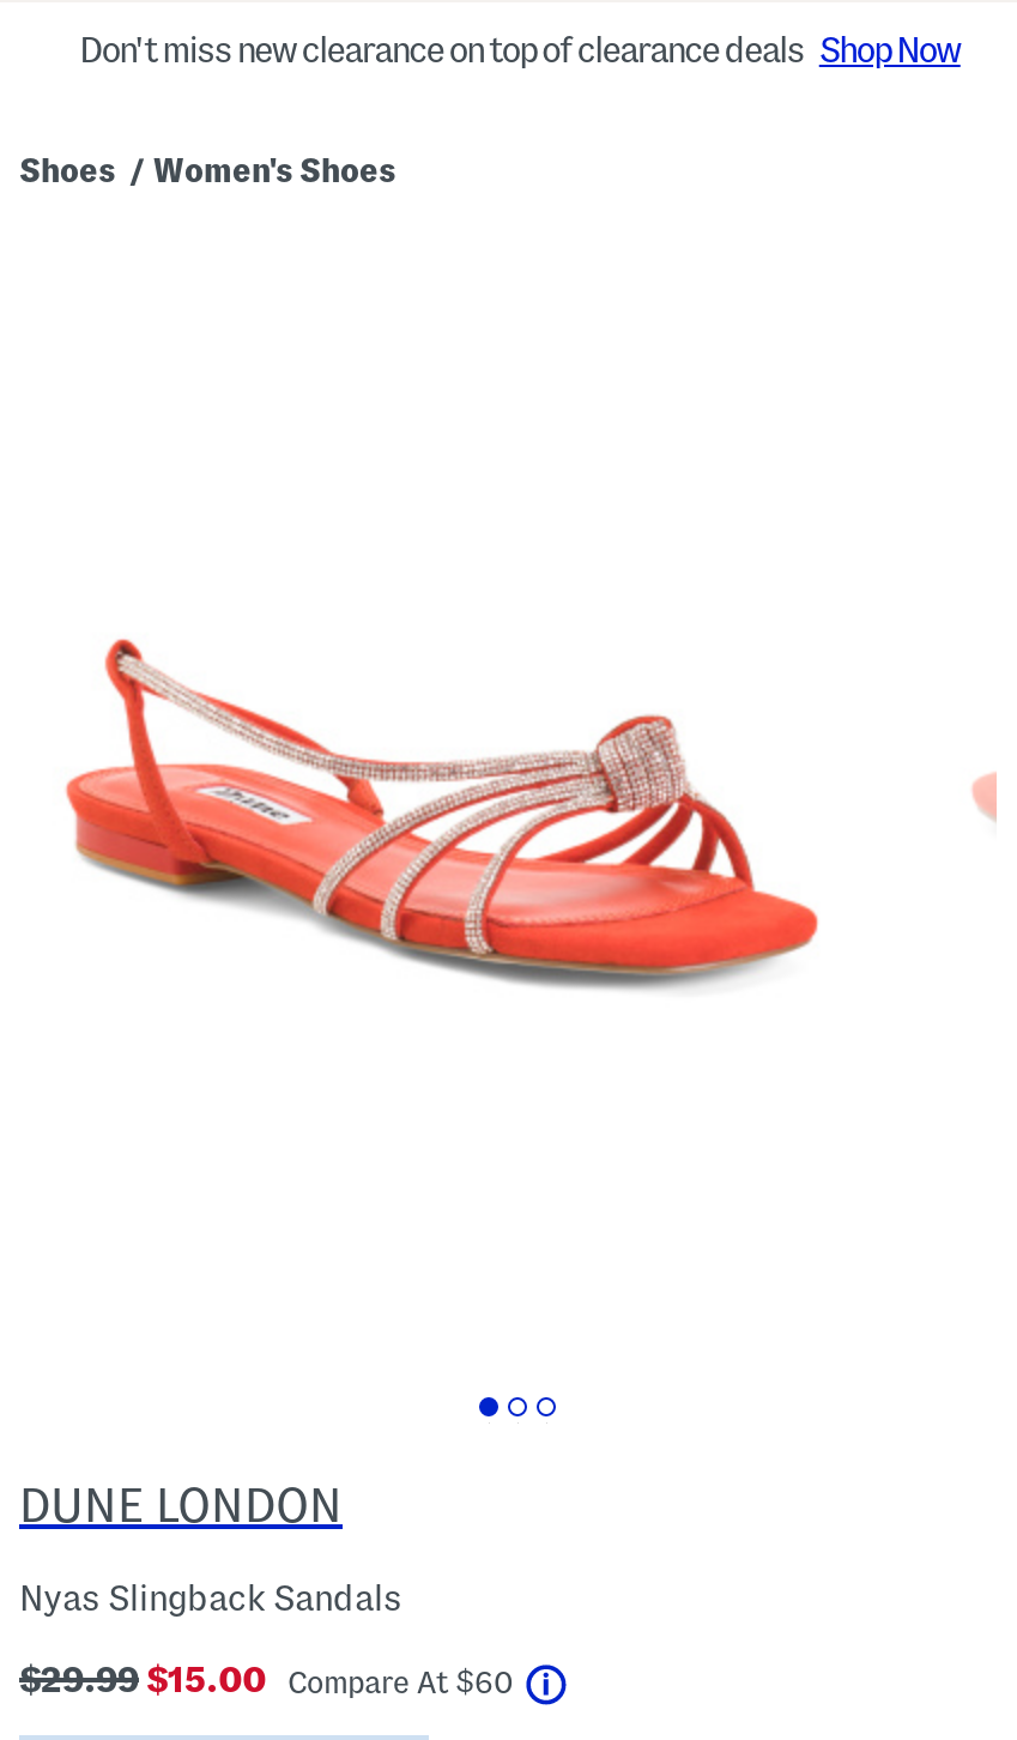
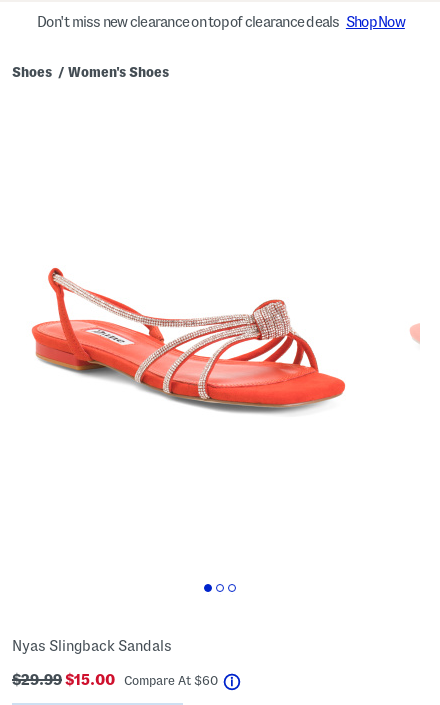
- DUNE LONDON
